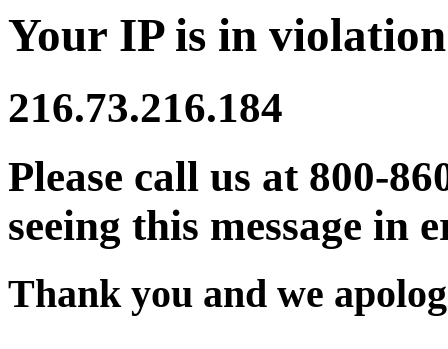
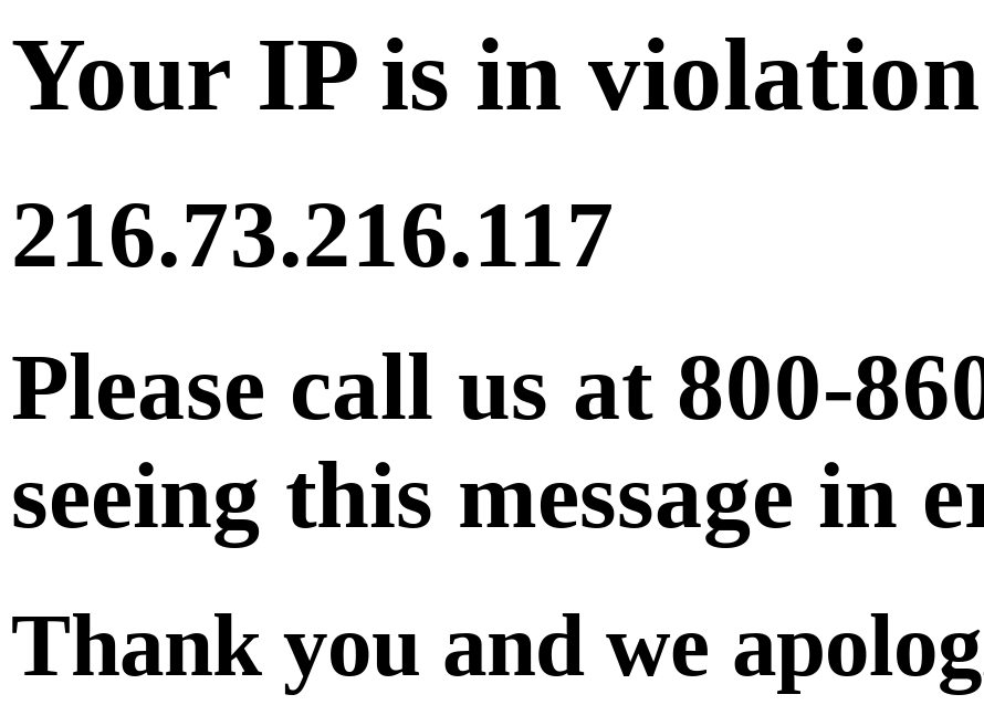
- 216.73.216.184
+ 216.73.216.117
